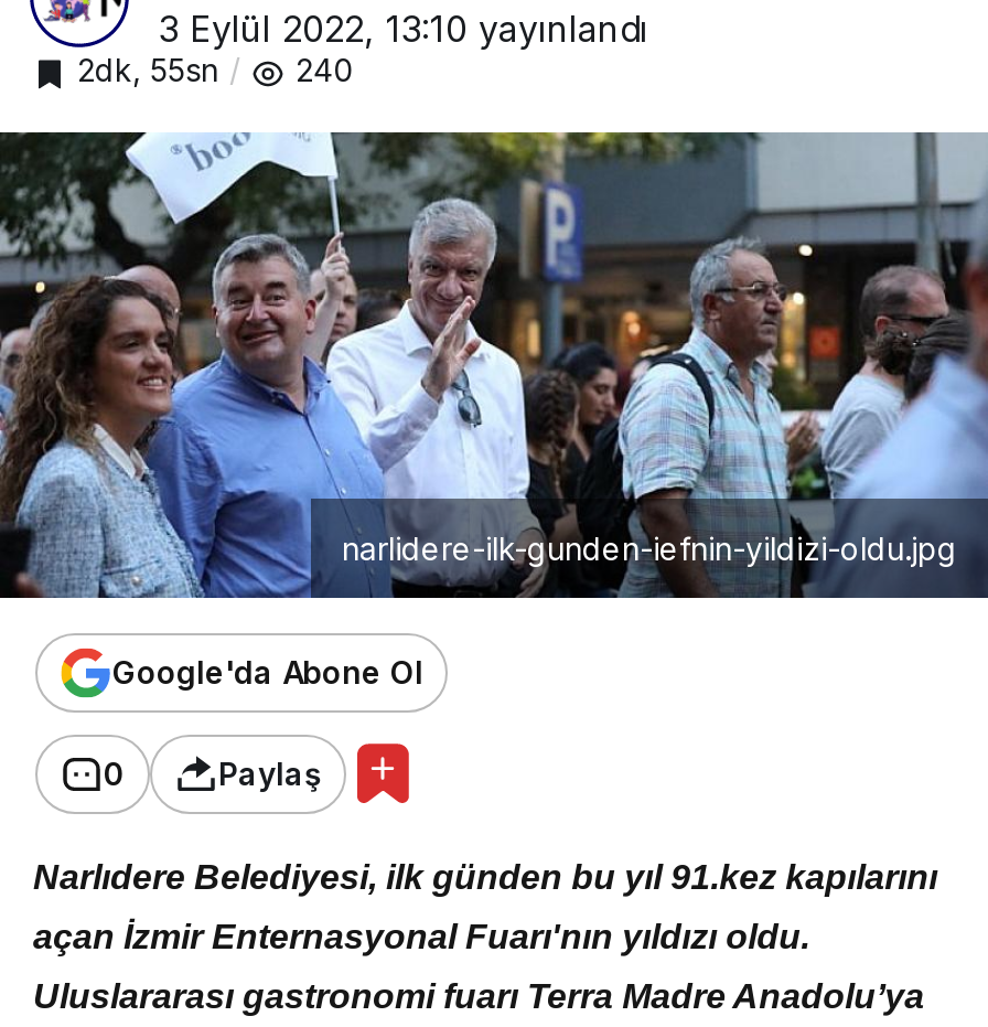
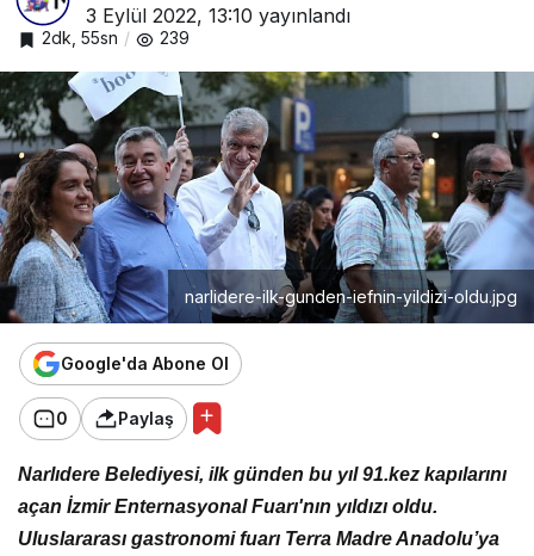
- 240
+ 239
